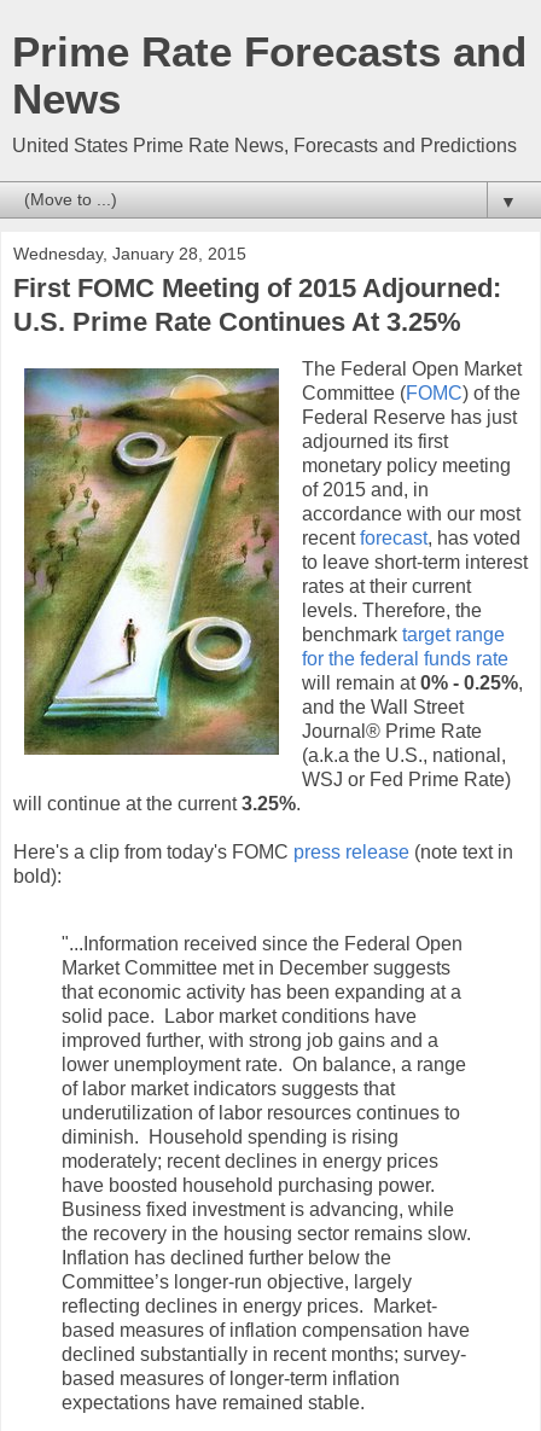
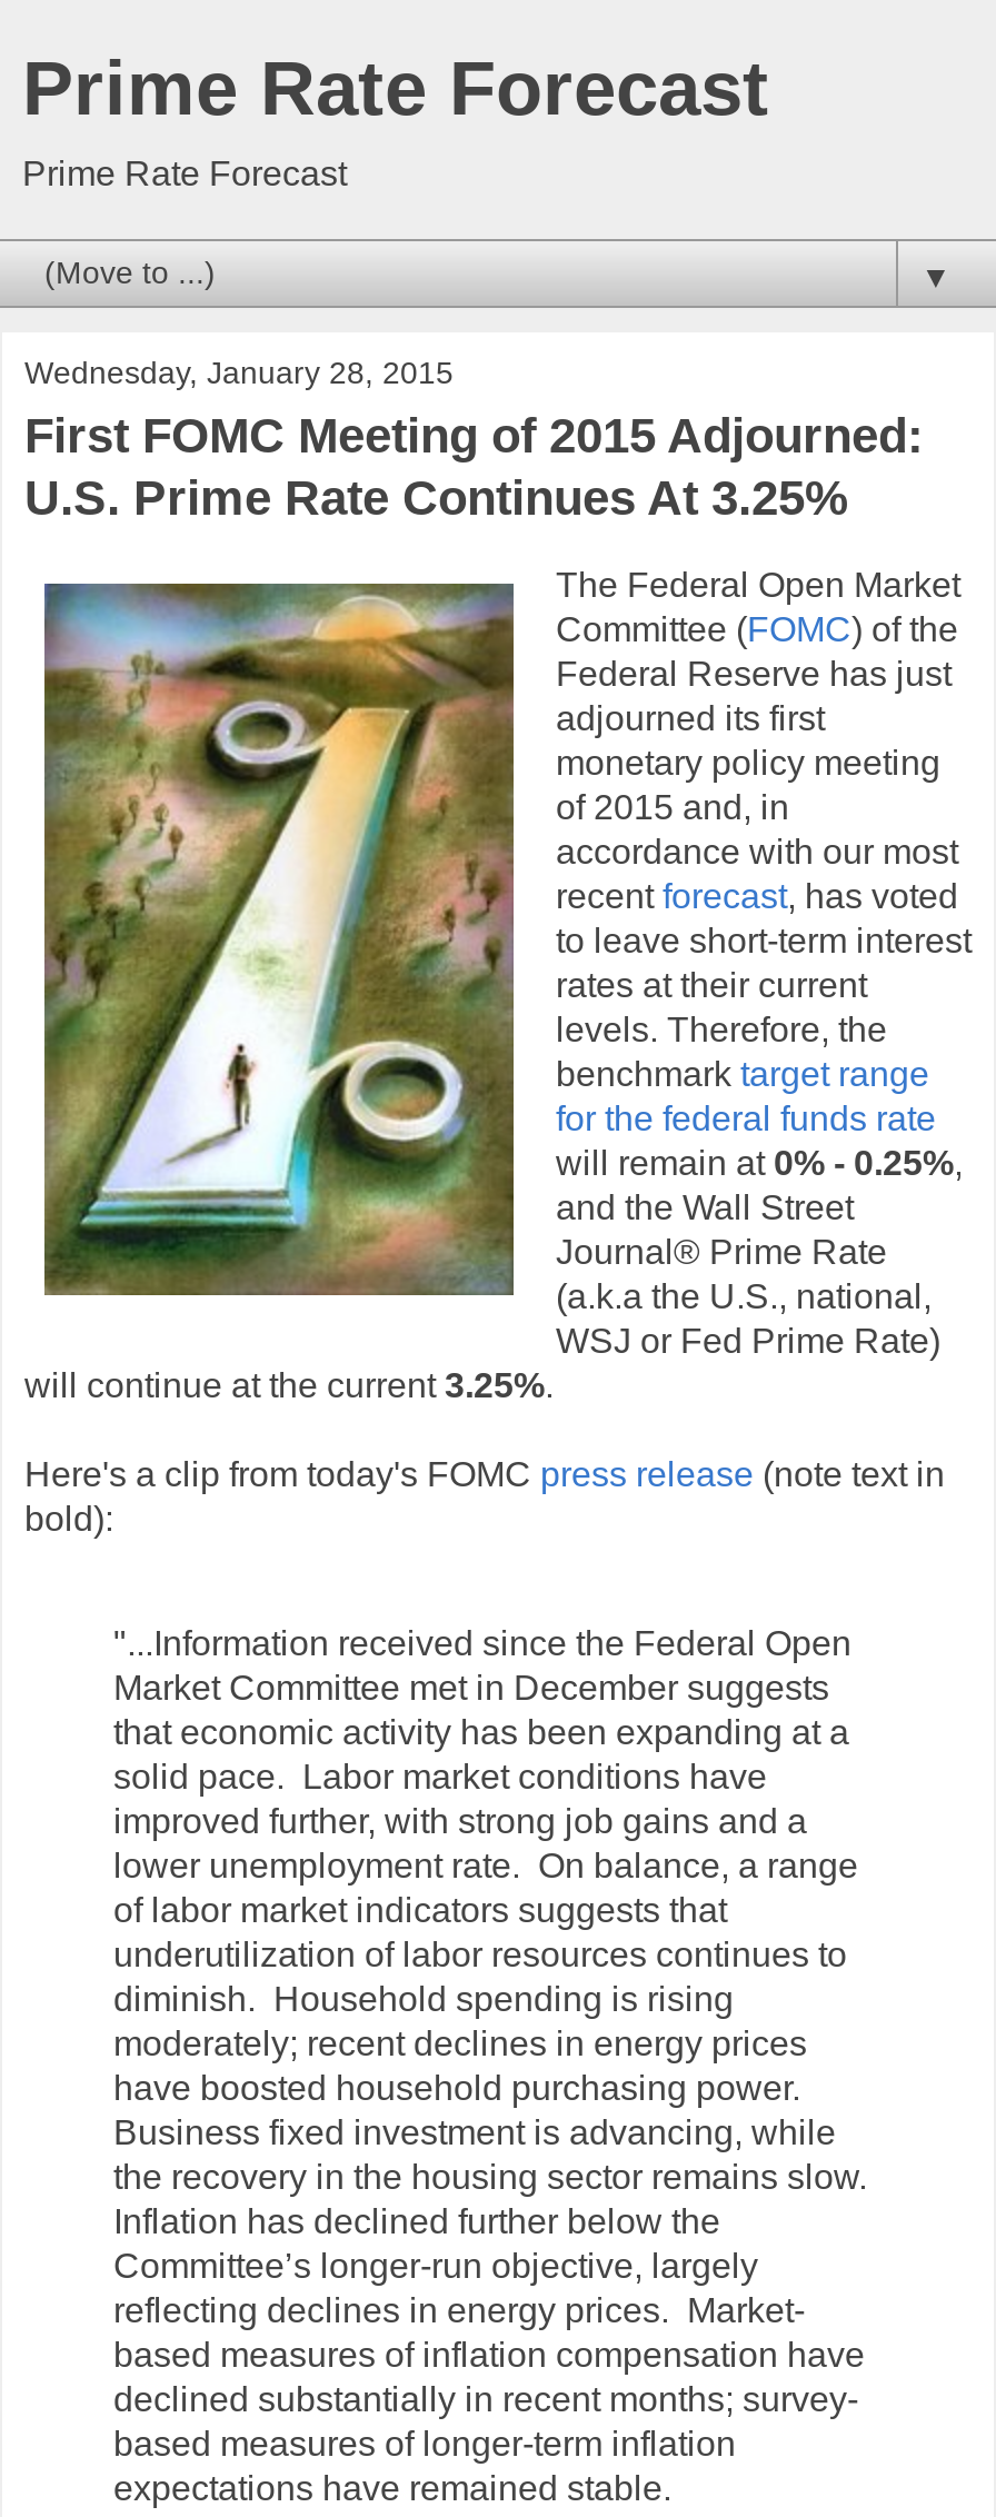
- Prime Rate Forecasts and
- News
- United States Prime Rate News, Forecasts and Predictions
+ Prime Rate Forecast
+ Prime Rate Forecast
